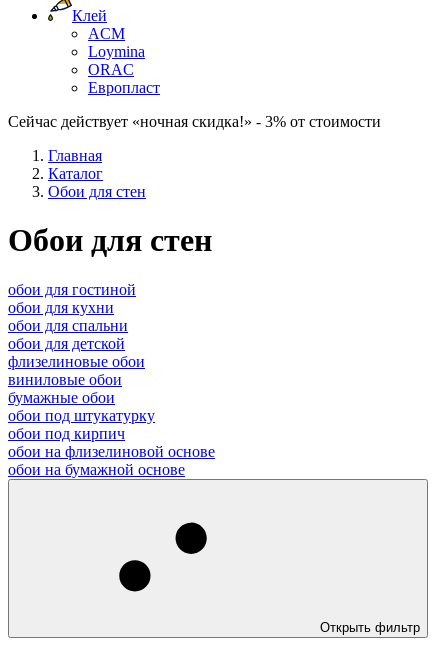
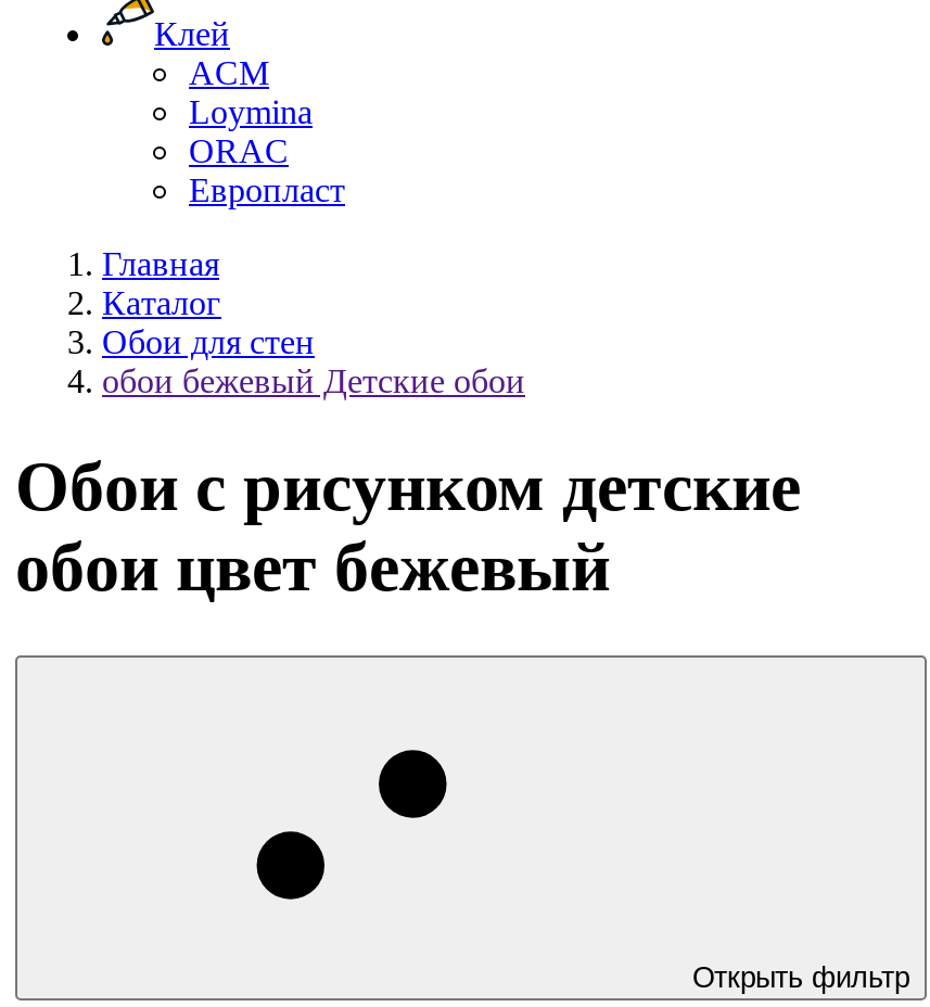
- Сейчас действует «ночная скидка!» - 3% от стоимости

- Обои для стен
+ обои бежевый Детские обои

- обои для гостиной
- обои для кухни
- обои для спальни
- обои для детской
- флизелиновые обои
- виниловые обои
- бумажные обои
- обои под штукатурку
- обои под кирпич
- обои на флизелиновой основе
- обои на бумажной основе
+ Обои с рисунком детские
+ обои цвет бежевый
